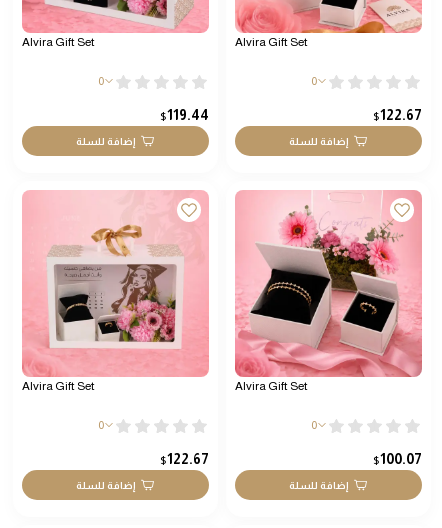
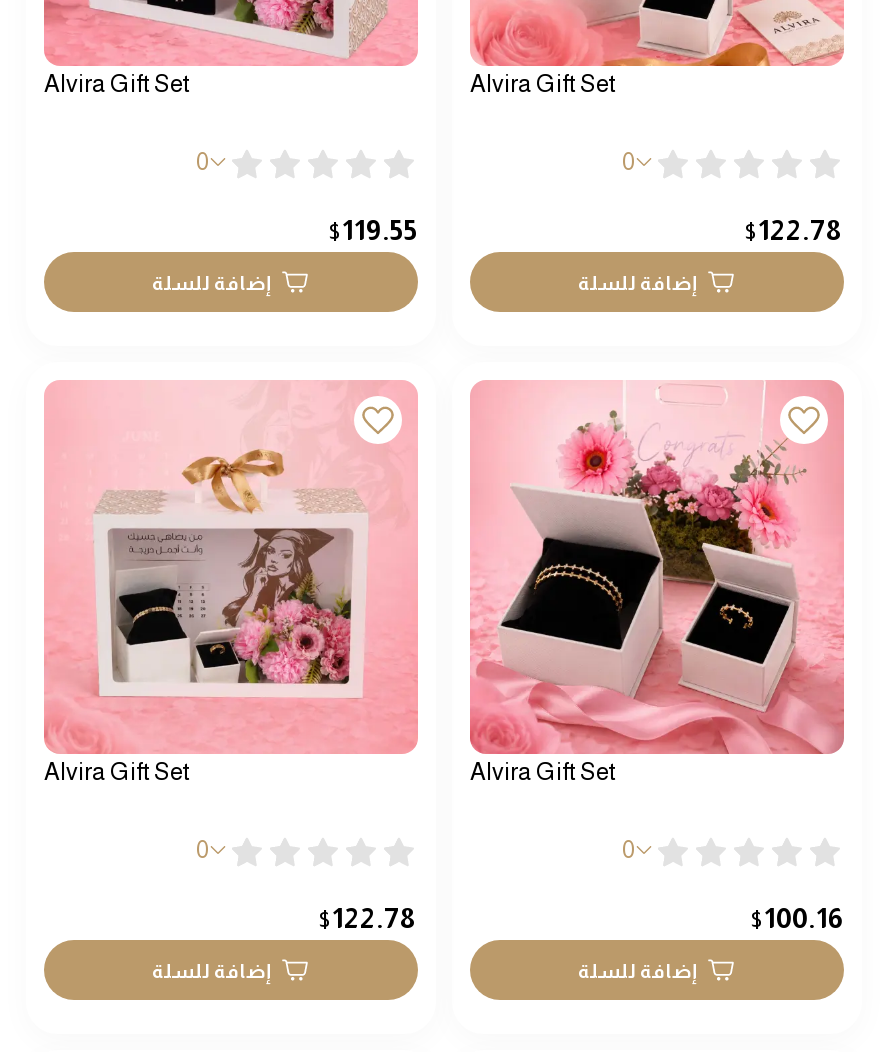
- 119.44
+ 119.55

- 122.67
+ 122.78

- 122.67
+ 122.78

- 100.07
+ 100.16
